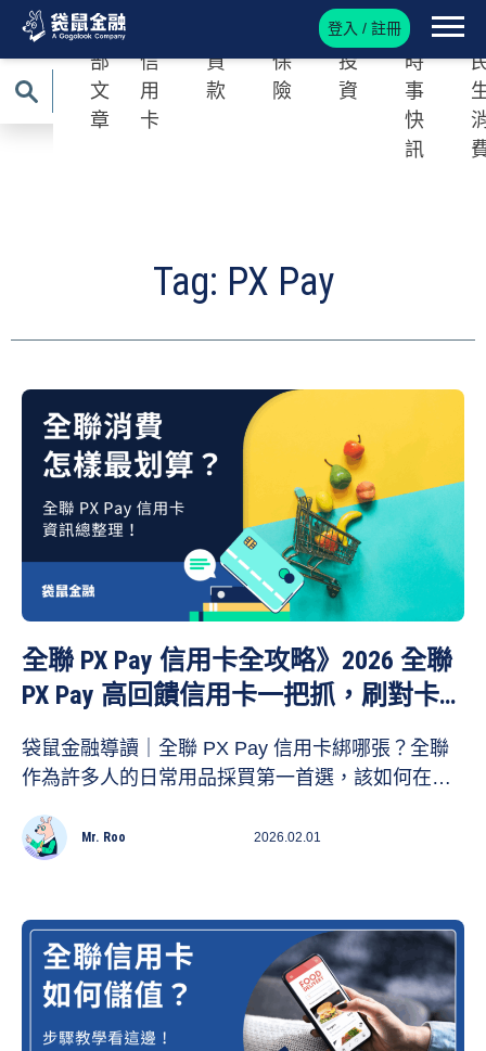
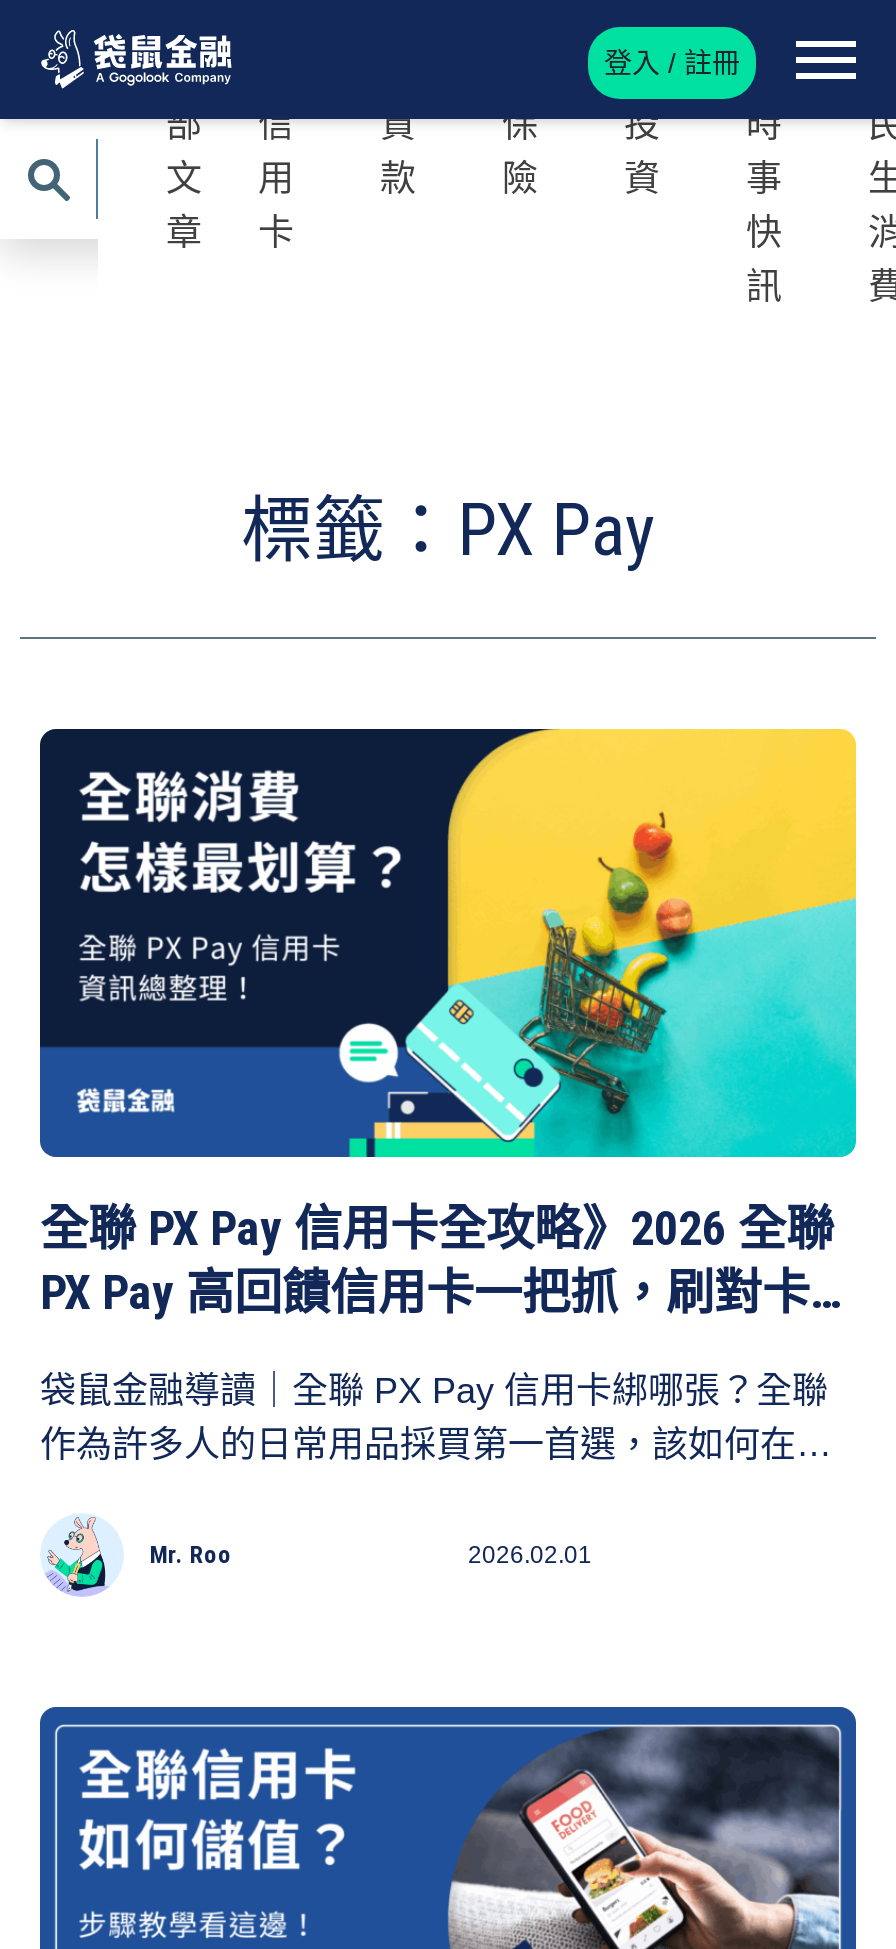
- Tag: PX Pay
+ 標籤：PX Pay
